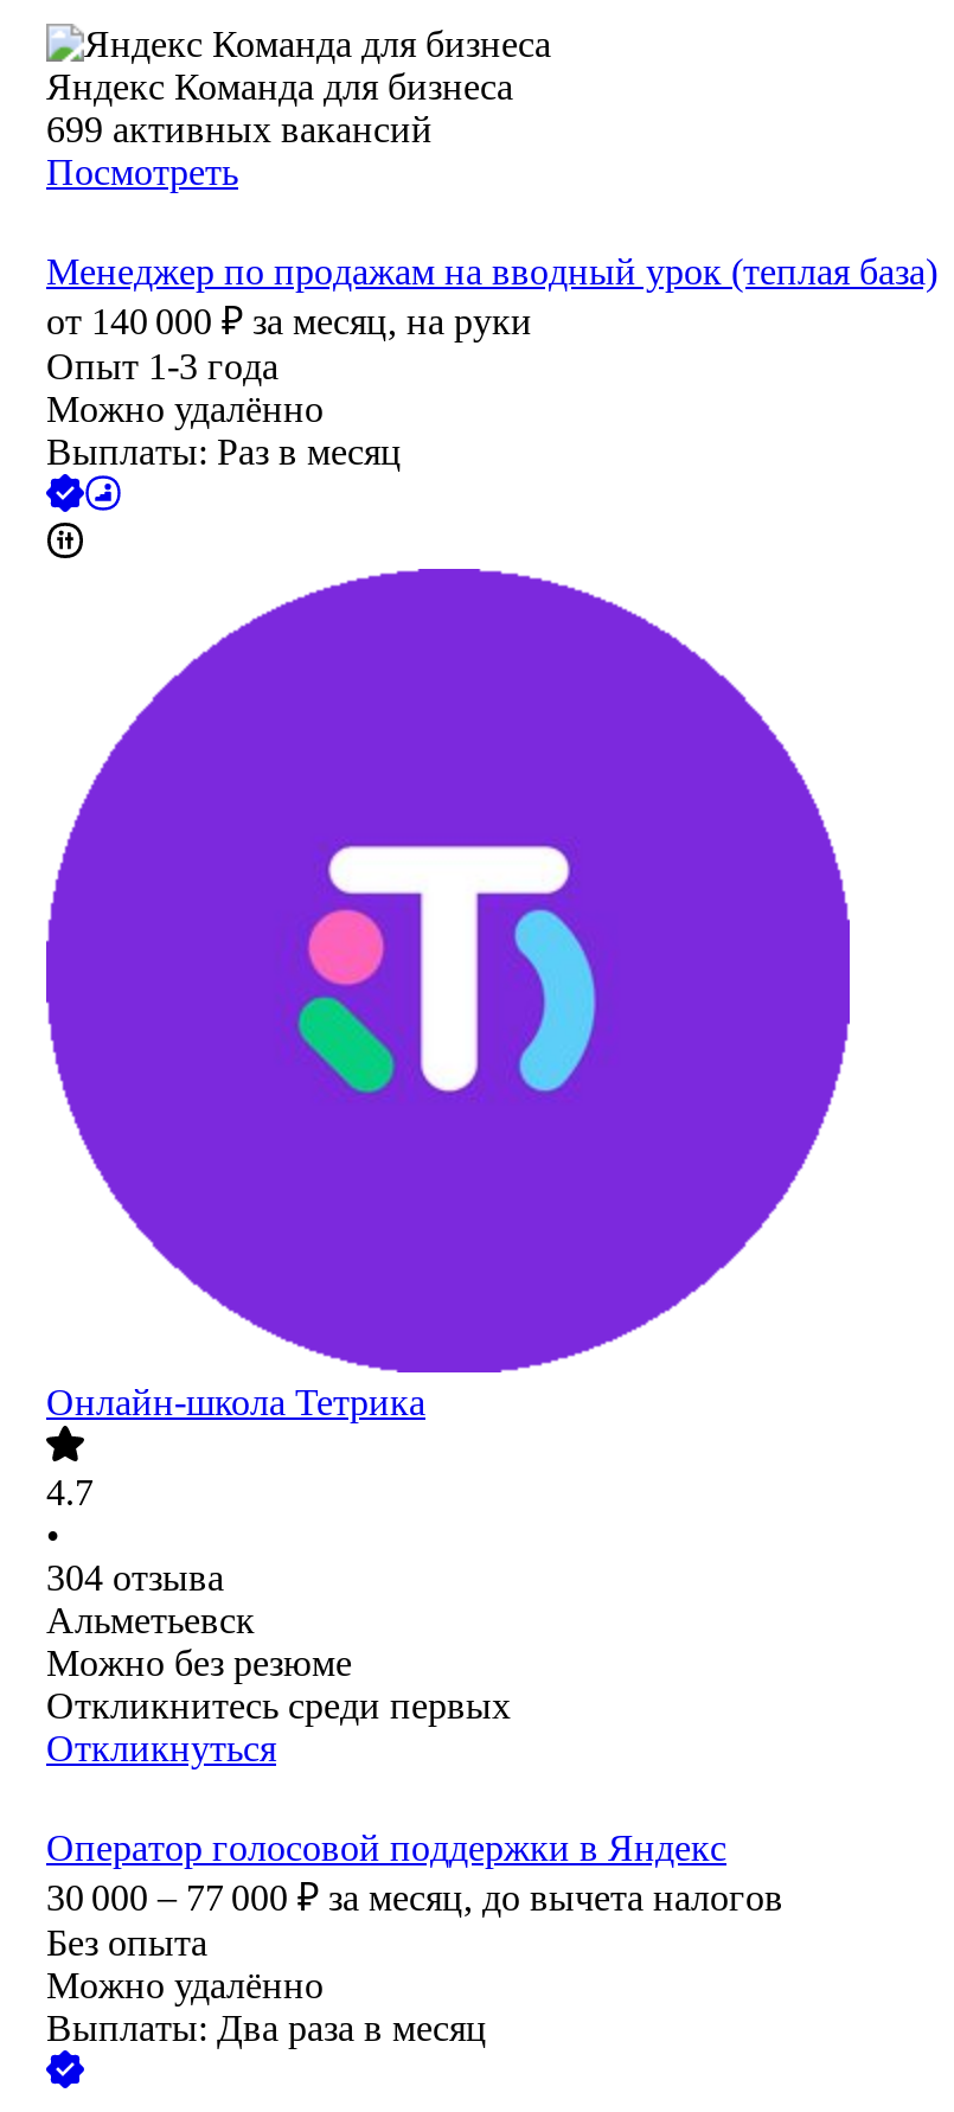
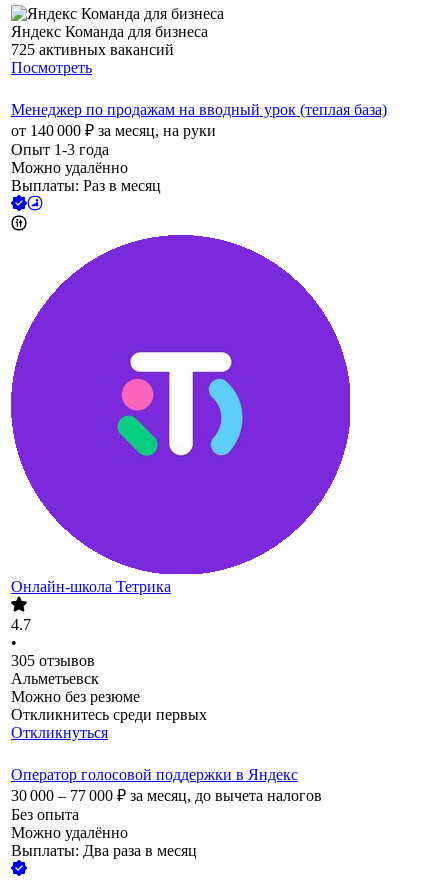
- 699 активных вакансий
+ 725 активных вакансий

- 304 отзыва
+ 305 отзывов
